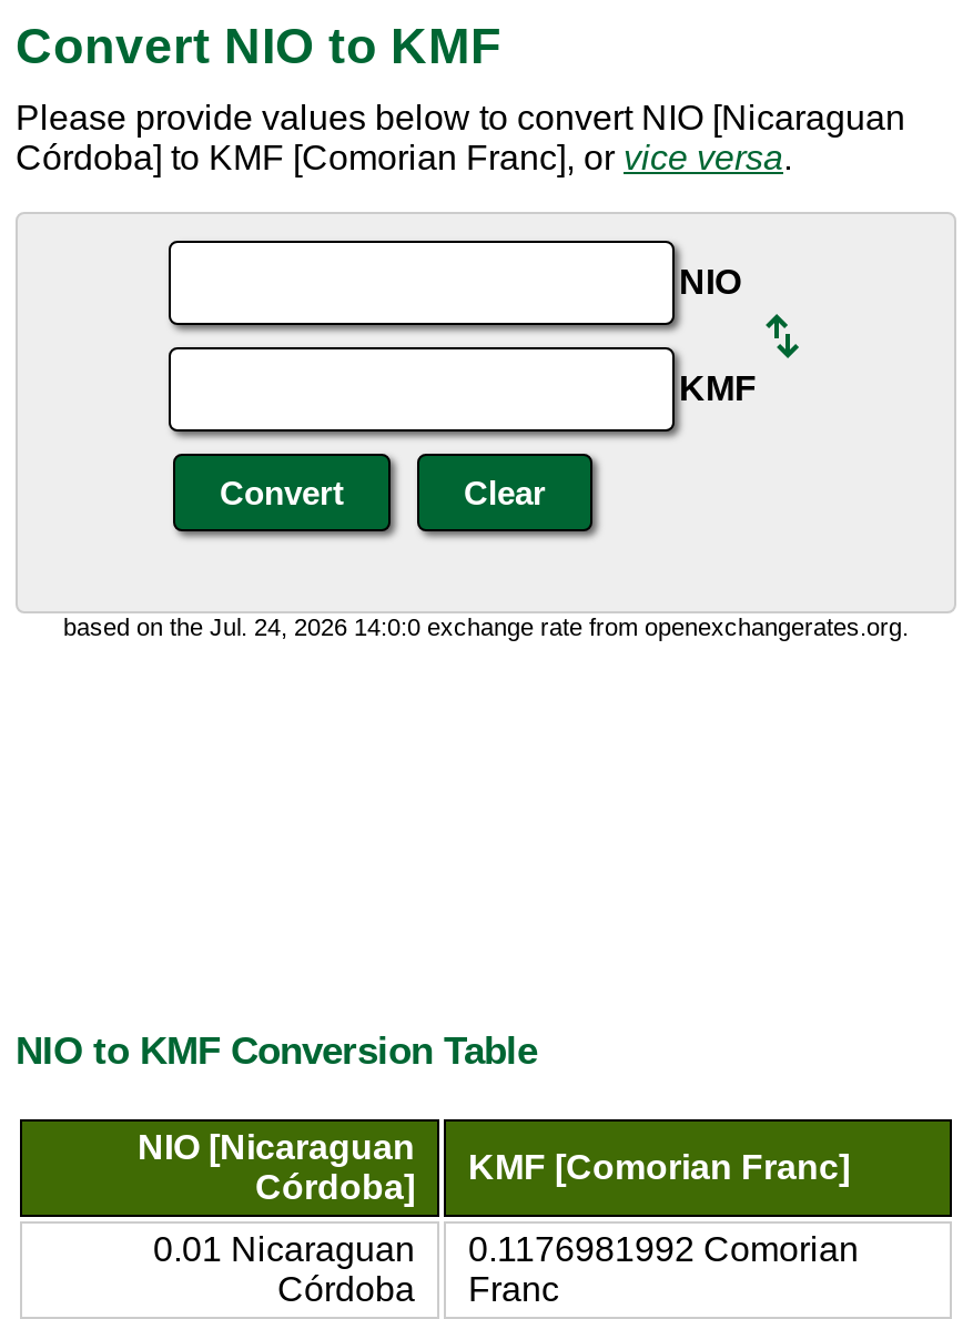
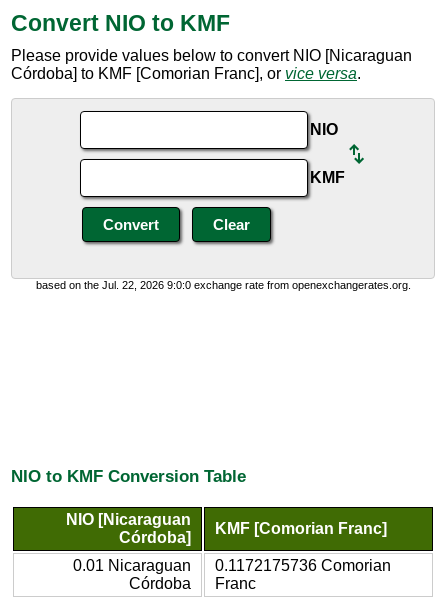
- based on the Jul. 24, 2026 14:0:0 exchange rate from openexchangerates.org.
+ based on the Jul. 22, 2026 9:0:0 exchange rate from openexchangerates.org.

- 0.01 Nicaraguan 0.1176981992 Comorian
+ 0.01 Nicaraguan 0.1172175736 Comorian
